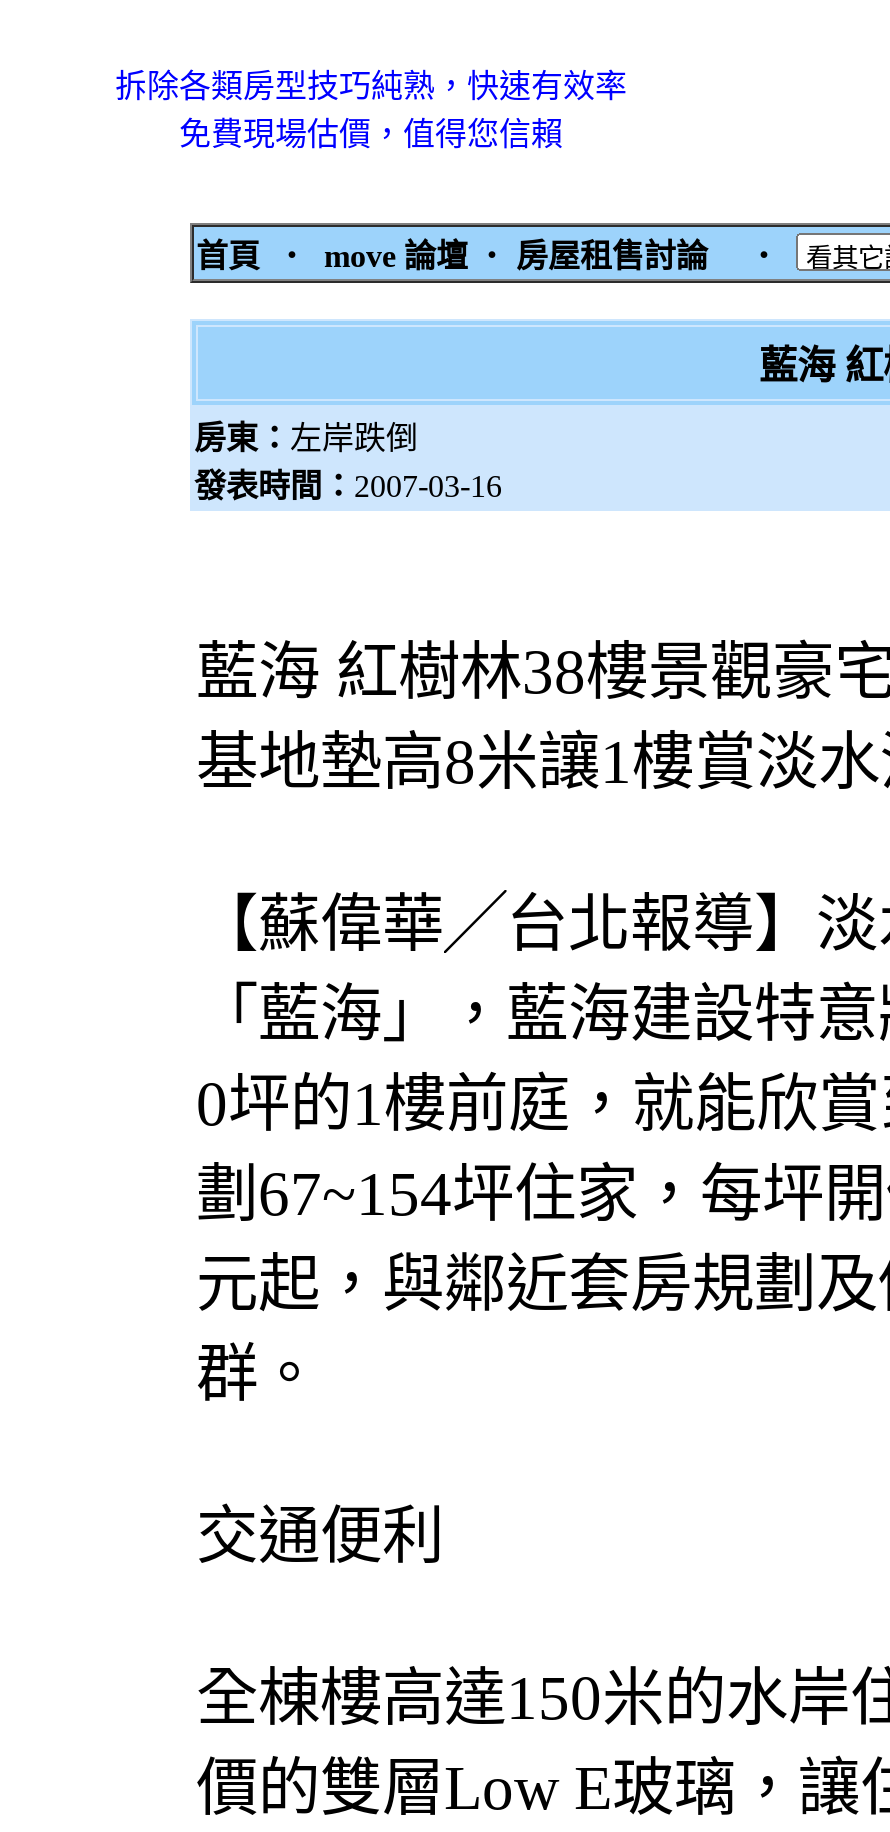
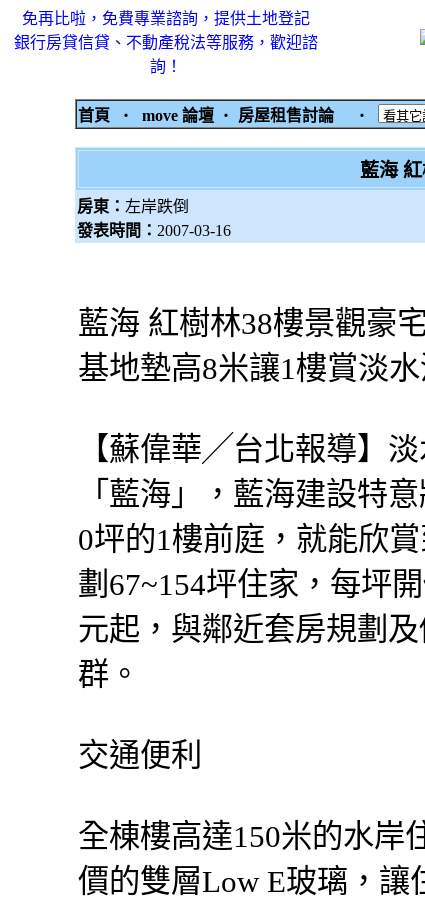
- 拆除各類房型技巧純熟，快速有效率
- 免費現場估價，值得您信賴
+ 免再比啦，免費專業諮詢，提供土地登記
+ 銀行房貸信貸、不動產稅法等服務，歡迎諮
+ 詢！
